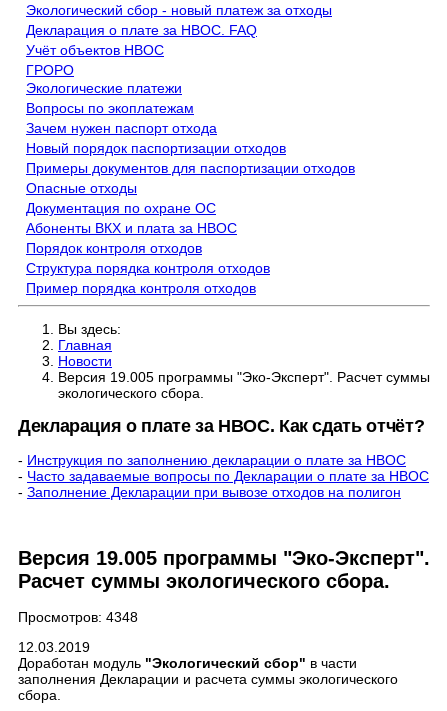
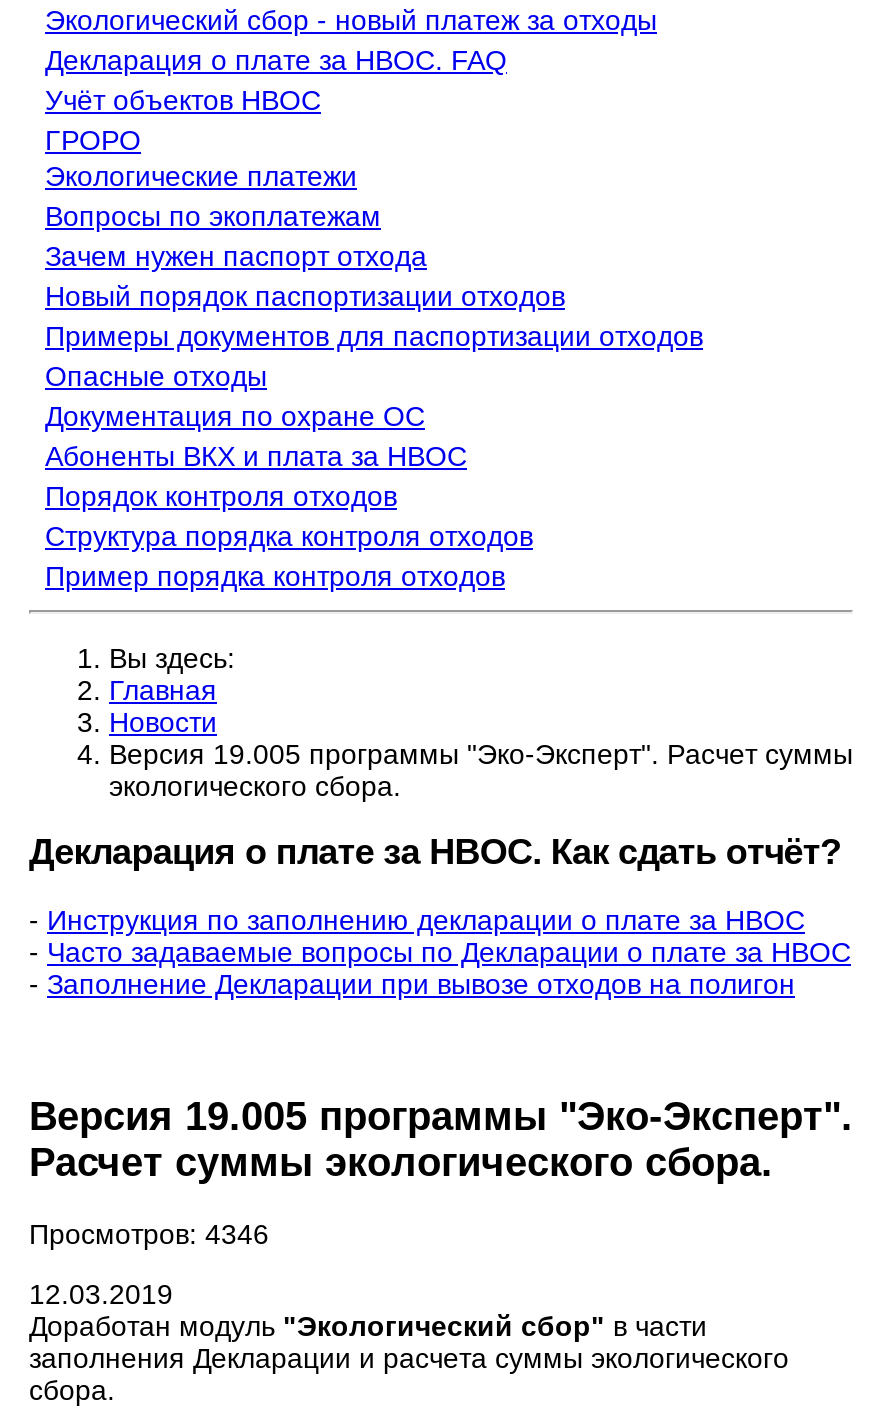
- Просмотров: 4348
+ Просмотров: 4346
